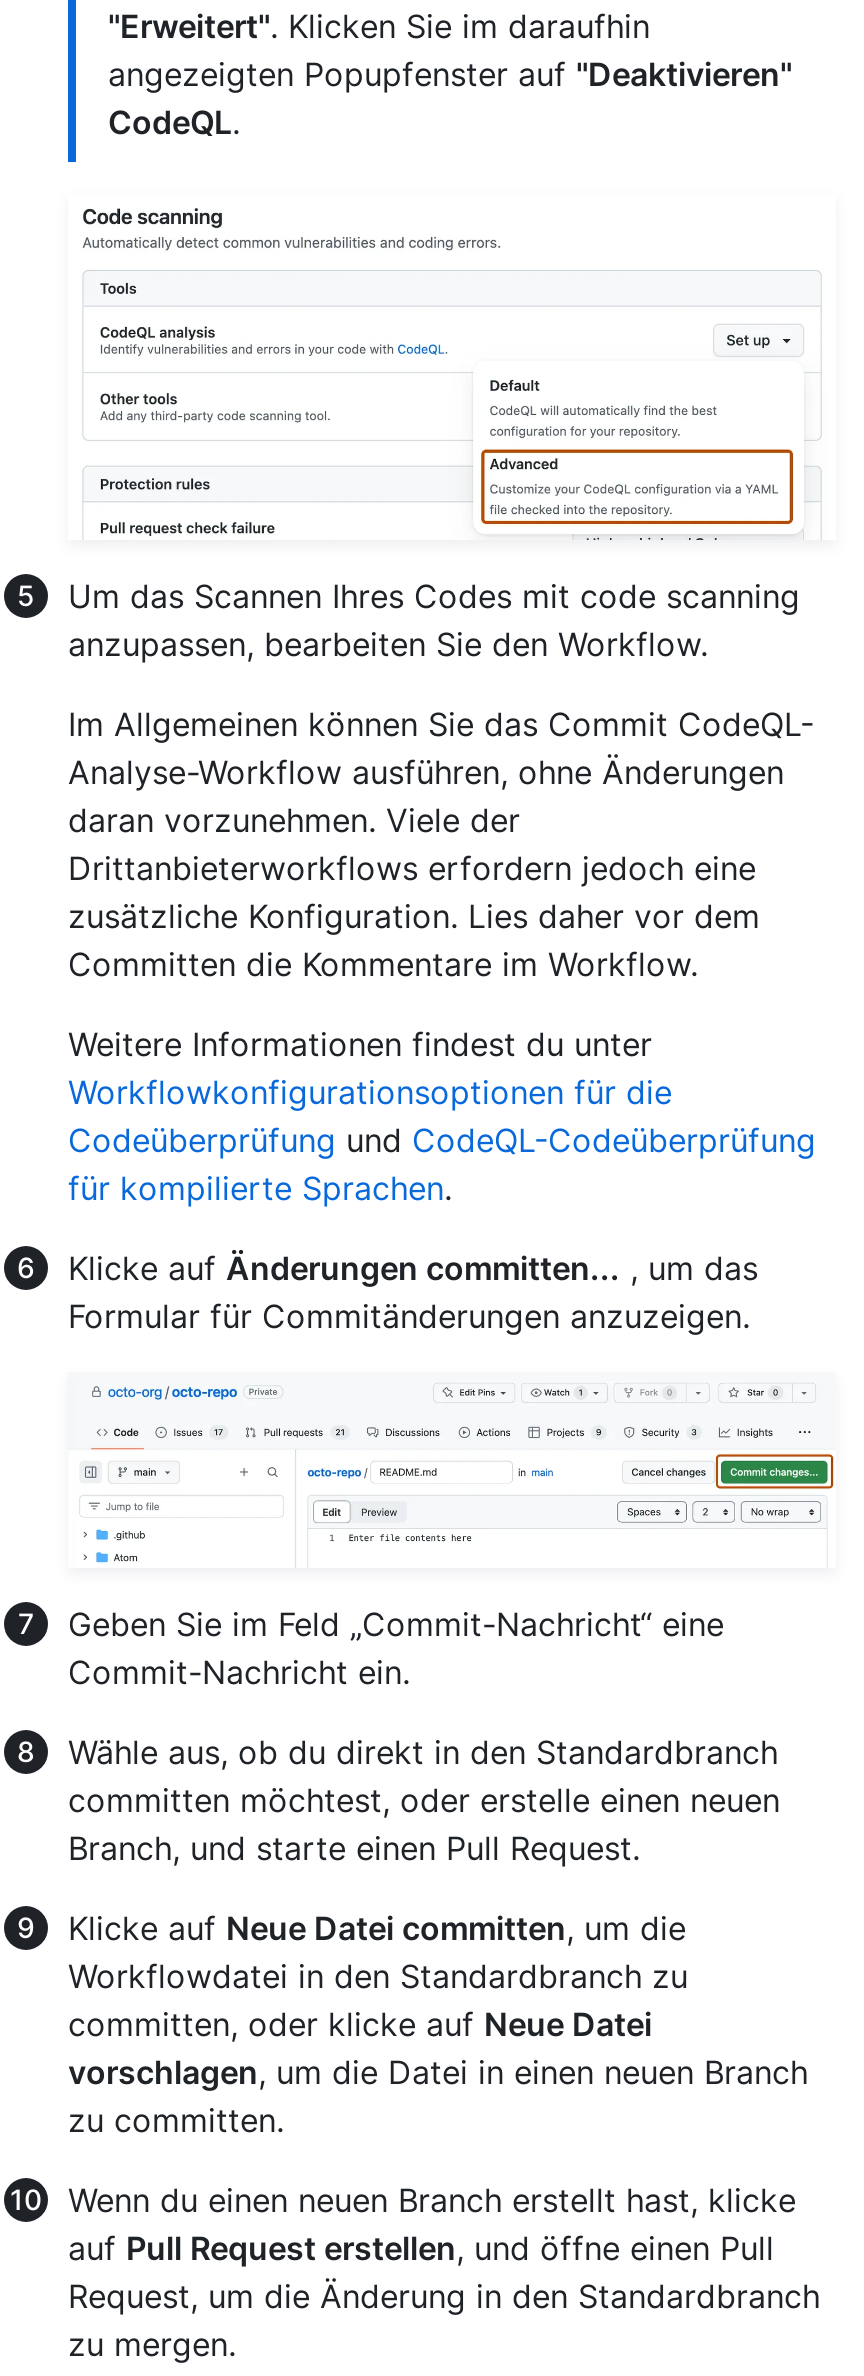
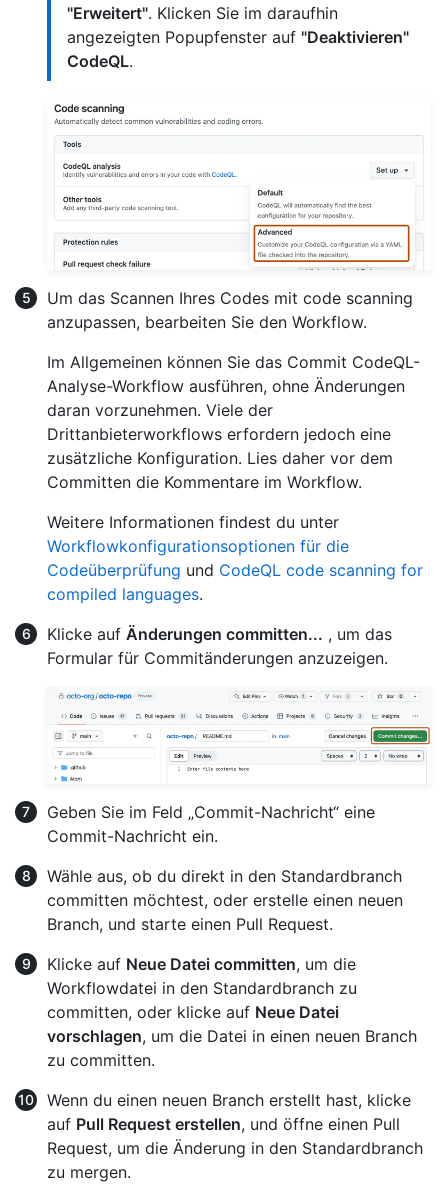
- Codeüberprüfung und CodeQL-Codeüberprüfung
- für kompilierte Sprachen.
+ Codeüberprüfung und CodeQL code scanning for
+ compiled languages.
